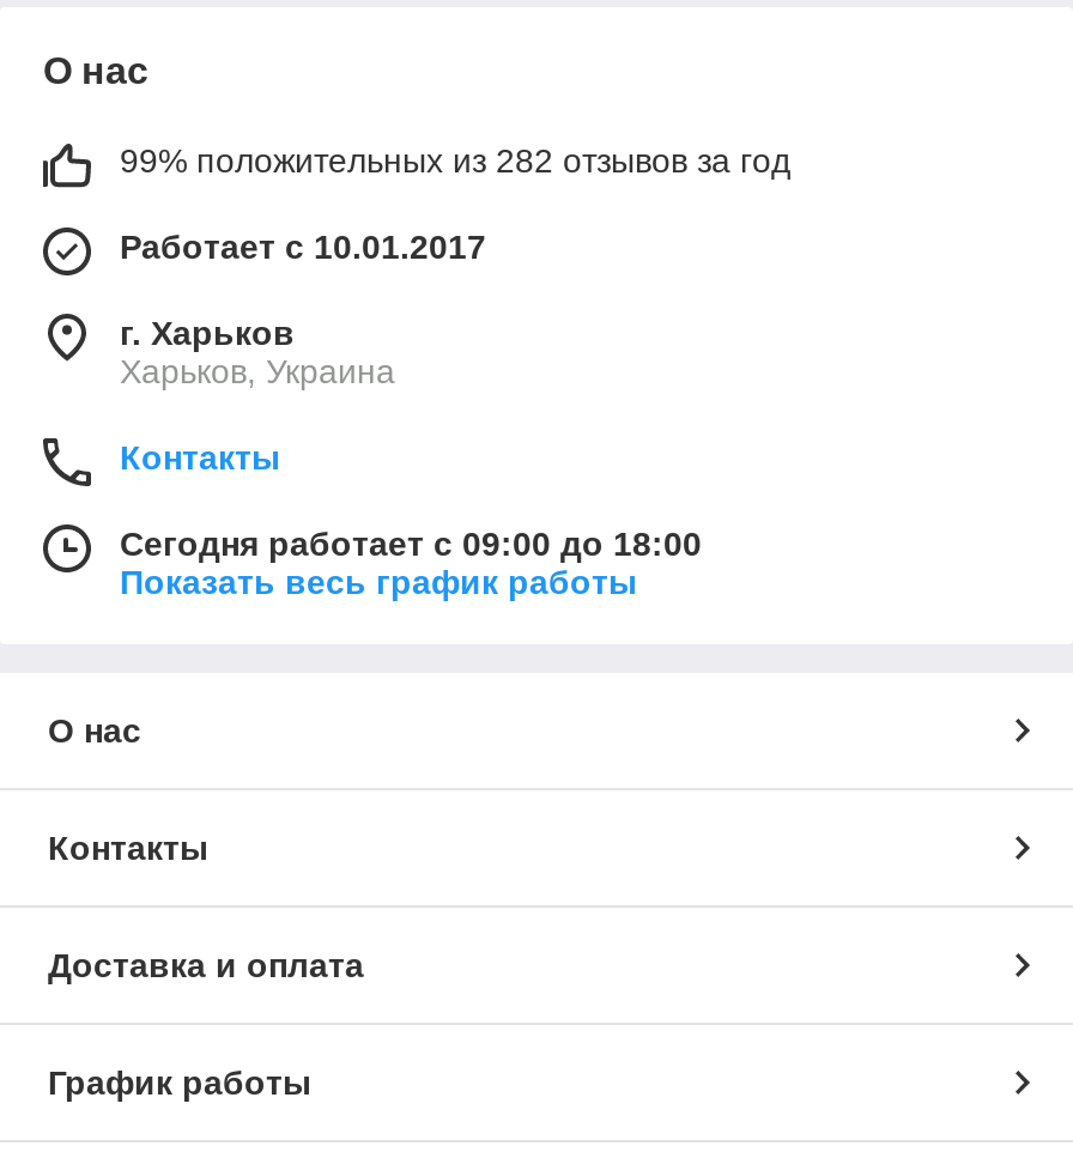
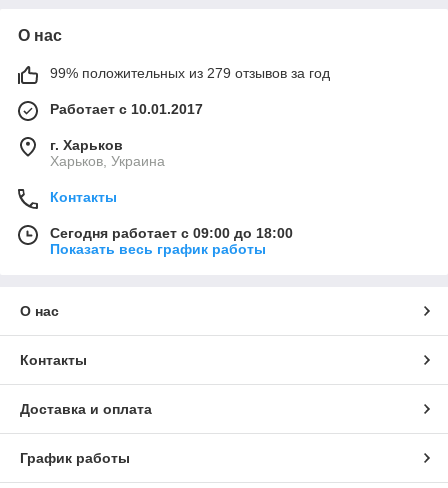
- 99% положительных из 282 отзывов за год
+ 99% положительных из 279 отзывов за год
